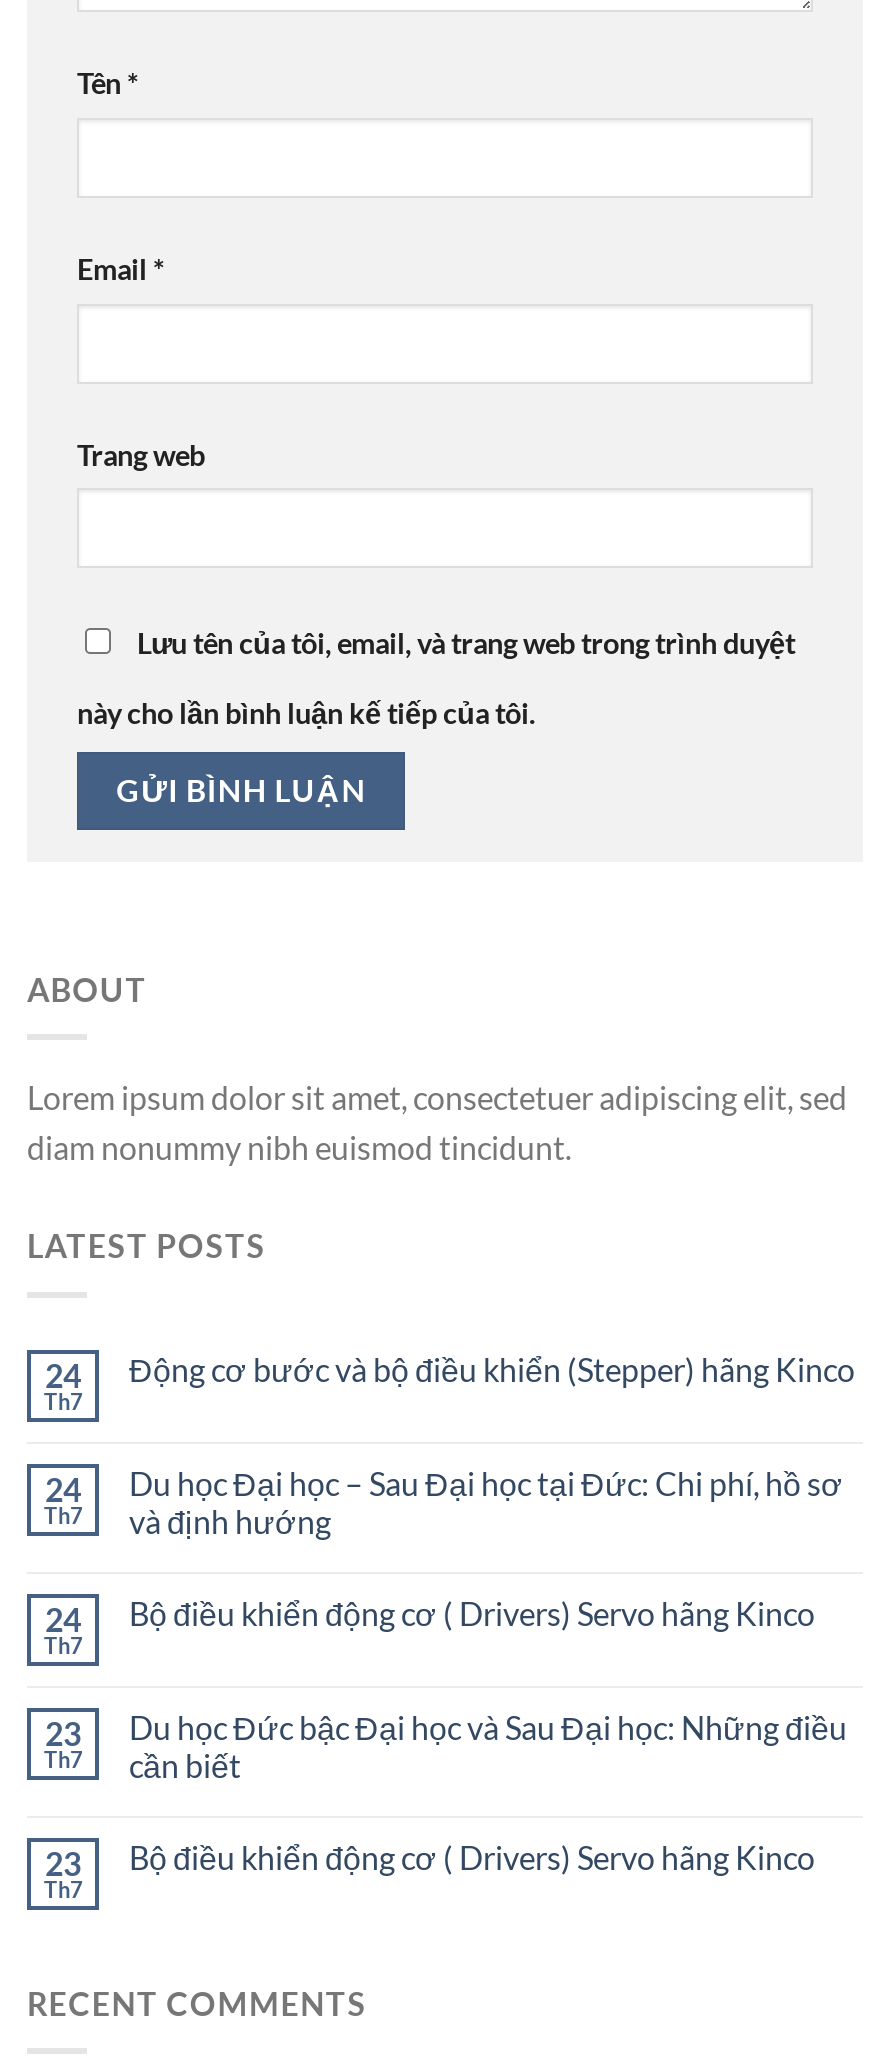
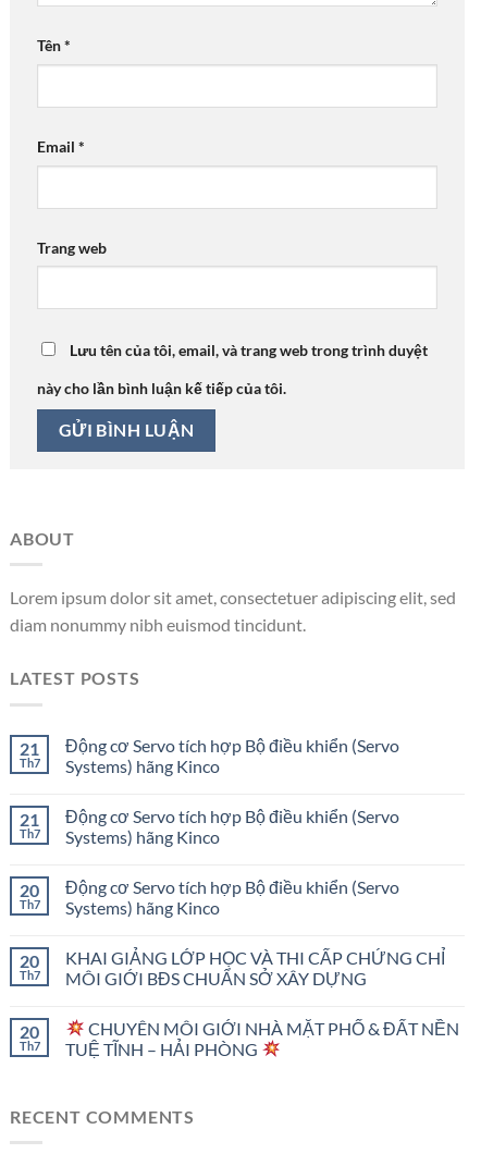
- 24
+ 21

- Động cơ bước và bộ điều khiển (Stepper) hãng Kinco
+ Động cơ Servo tích hợp Bộ điều khiển (Servo
+ Systems) hãng Kinco

- 24
+ 21

- Du học Đại học – Sau Đại học tại Đức: Chi phí, hồ sơ
- và định hướng
+ Động cơ Servo tích hợp Bộ điều khiển (Servo
+ Systems) hãng Kinco

- 24
+ 20

- Bộ điều khiển động cơ ( Drivers) Servo hãng Kinco
+ Động cơ Servo tích hợp Bộ điều khiển (Servo
+ Systems) hãng Kinco

- 23
+ 20

- Du học Đức bậc Đại học và Sau Đại học: Những điều
- cần biết
+ KHAI GIẢNG LỚP HỌC VÀ THI CẤP CHỨNG CHỈ
+ MÔI GIỚI BĐS CHUẨN SỞ XÂY DỰNG

- 23
+ 20

- Bộ điều khiển động cơ ( Drivers) Servo hãng Kinco
+ CHUYÊN MÔI GIỚI NHÀ MẶT PHỐ & ĐẤT NỀN
+ TUỆ TĨNH – HẢI PHÒNG
